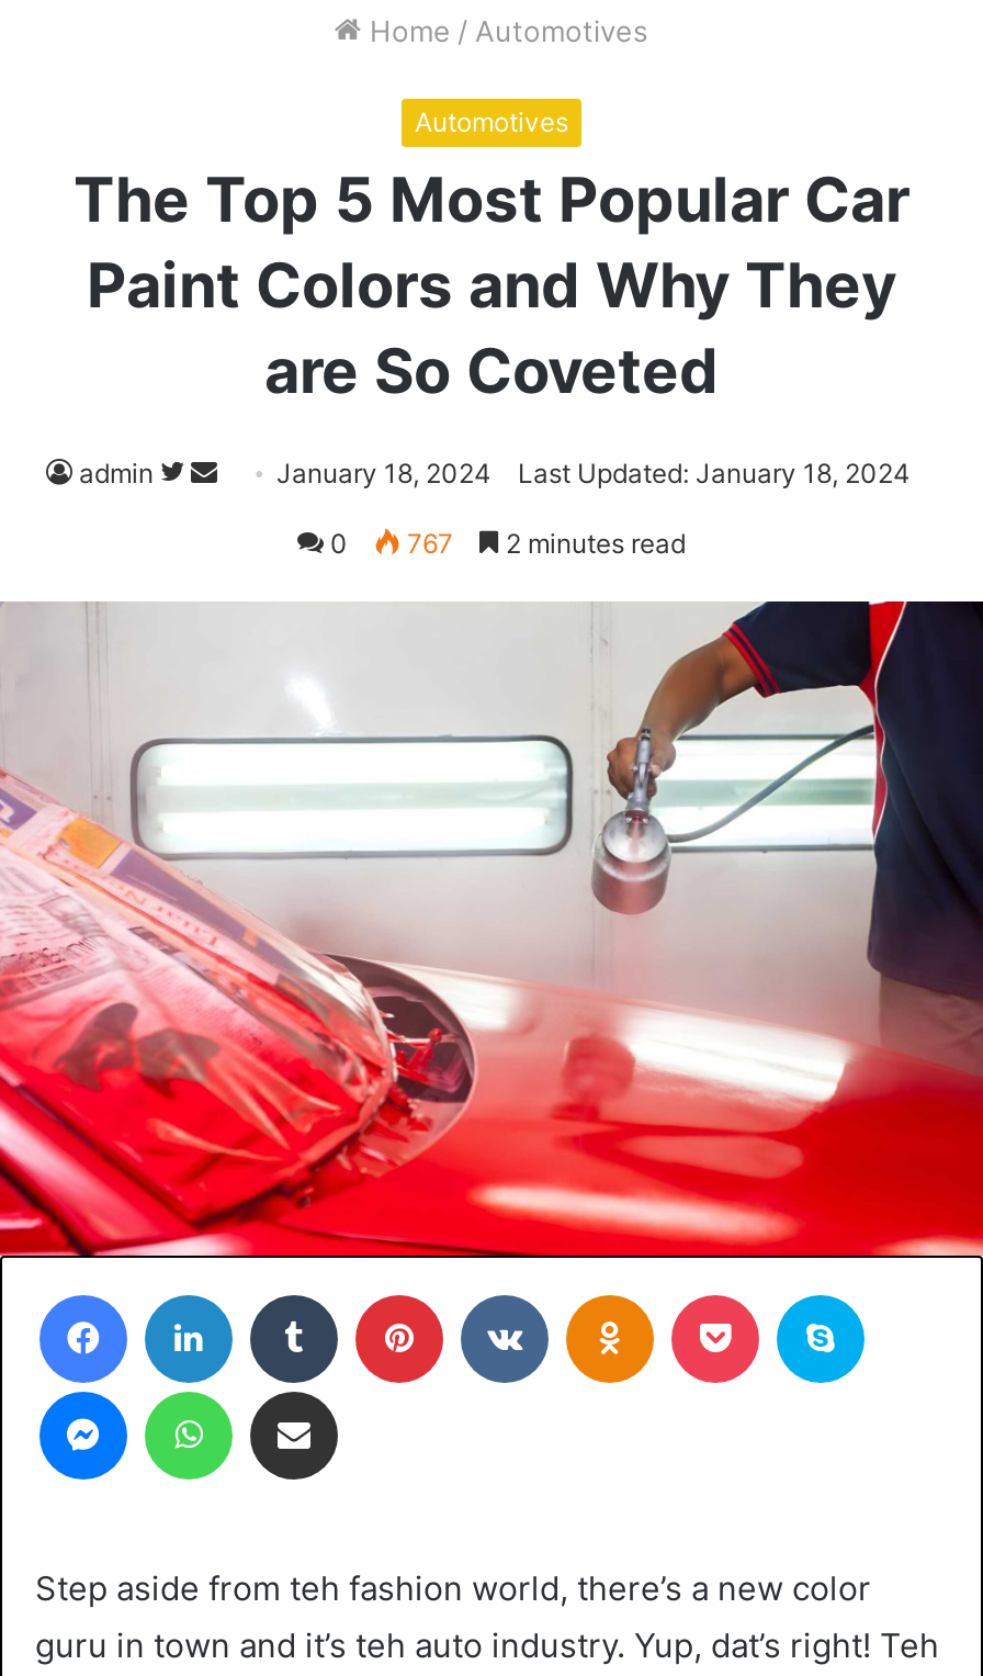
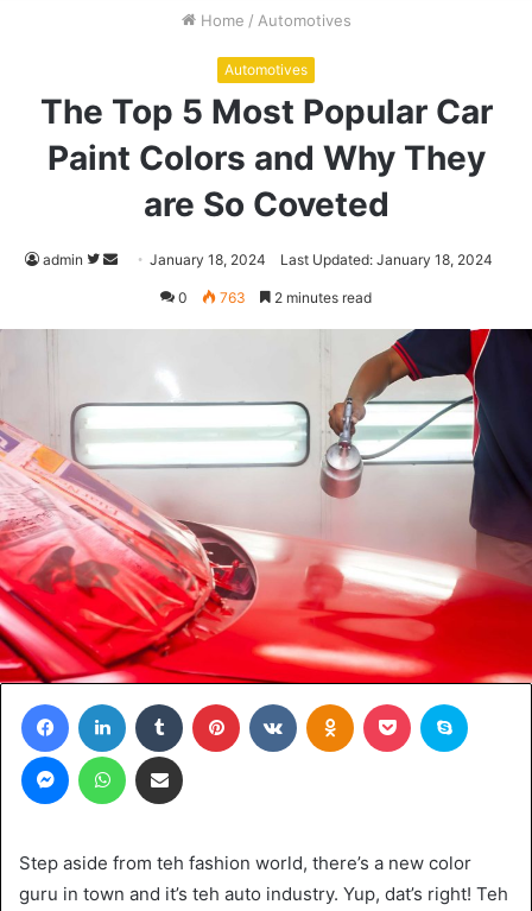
- 0 767 2 minutes read
+ 0 763 2 minutes read
